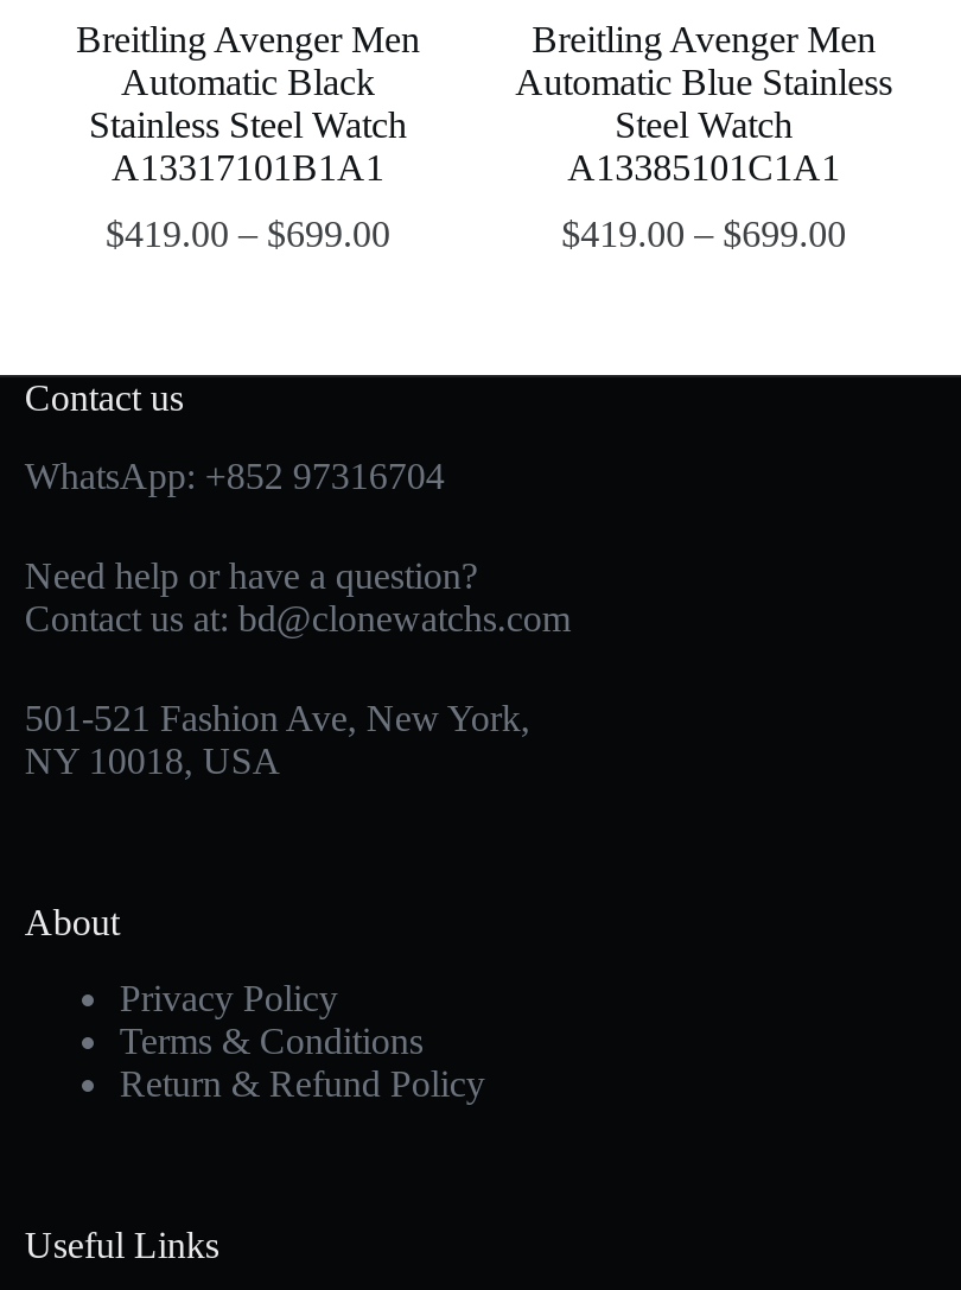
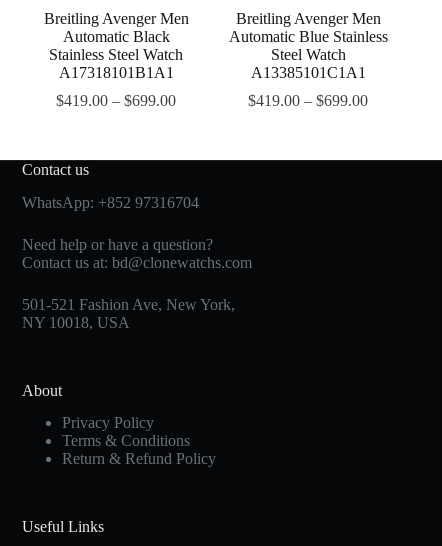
- A13317101B1A1
+ A17318101B1A1
